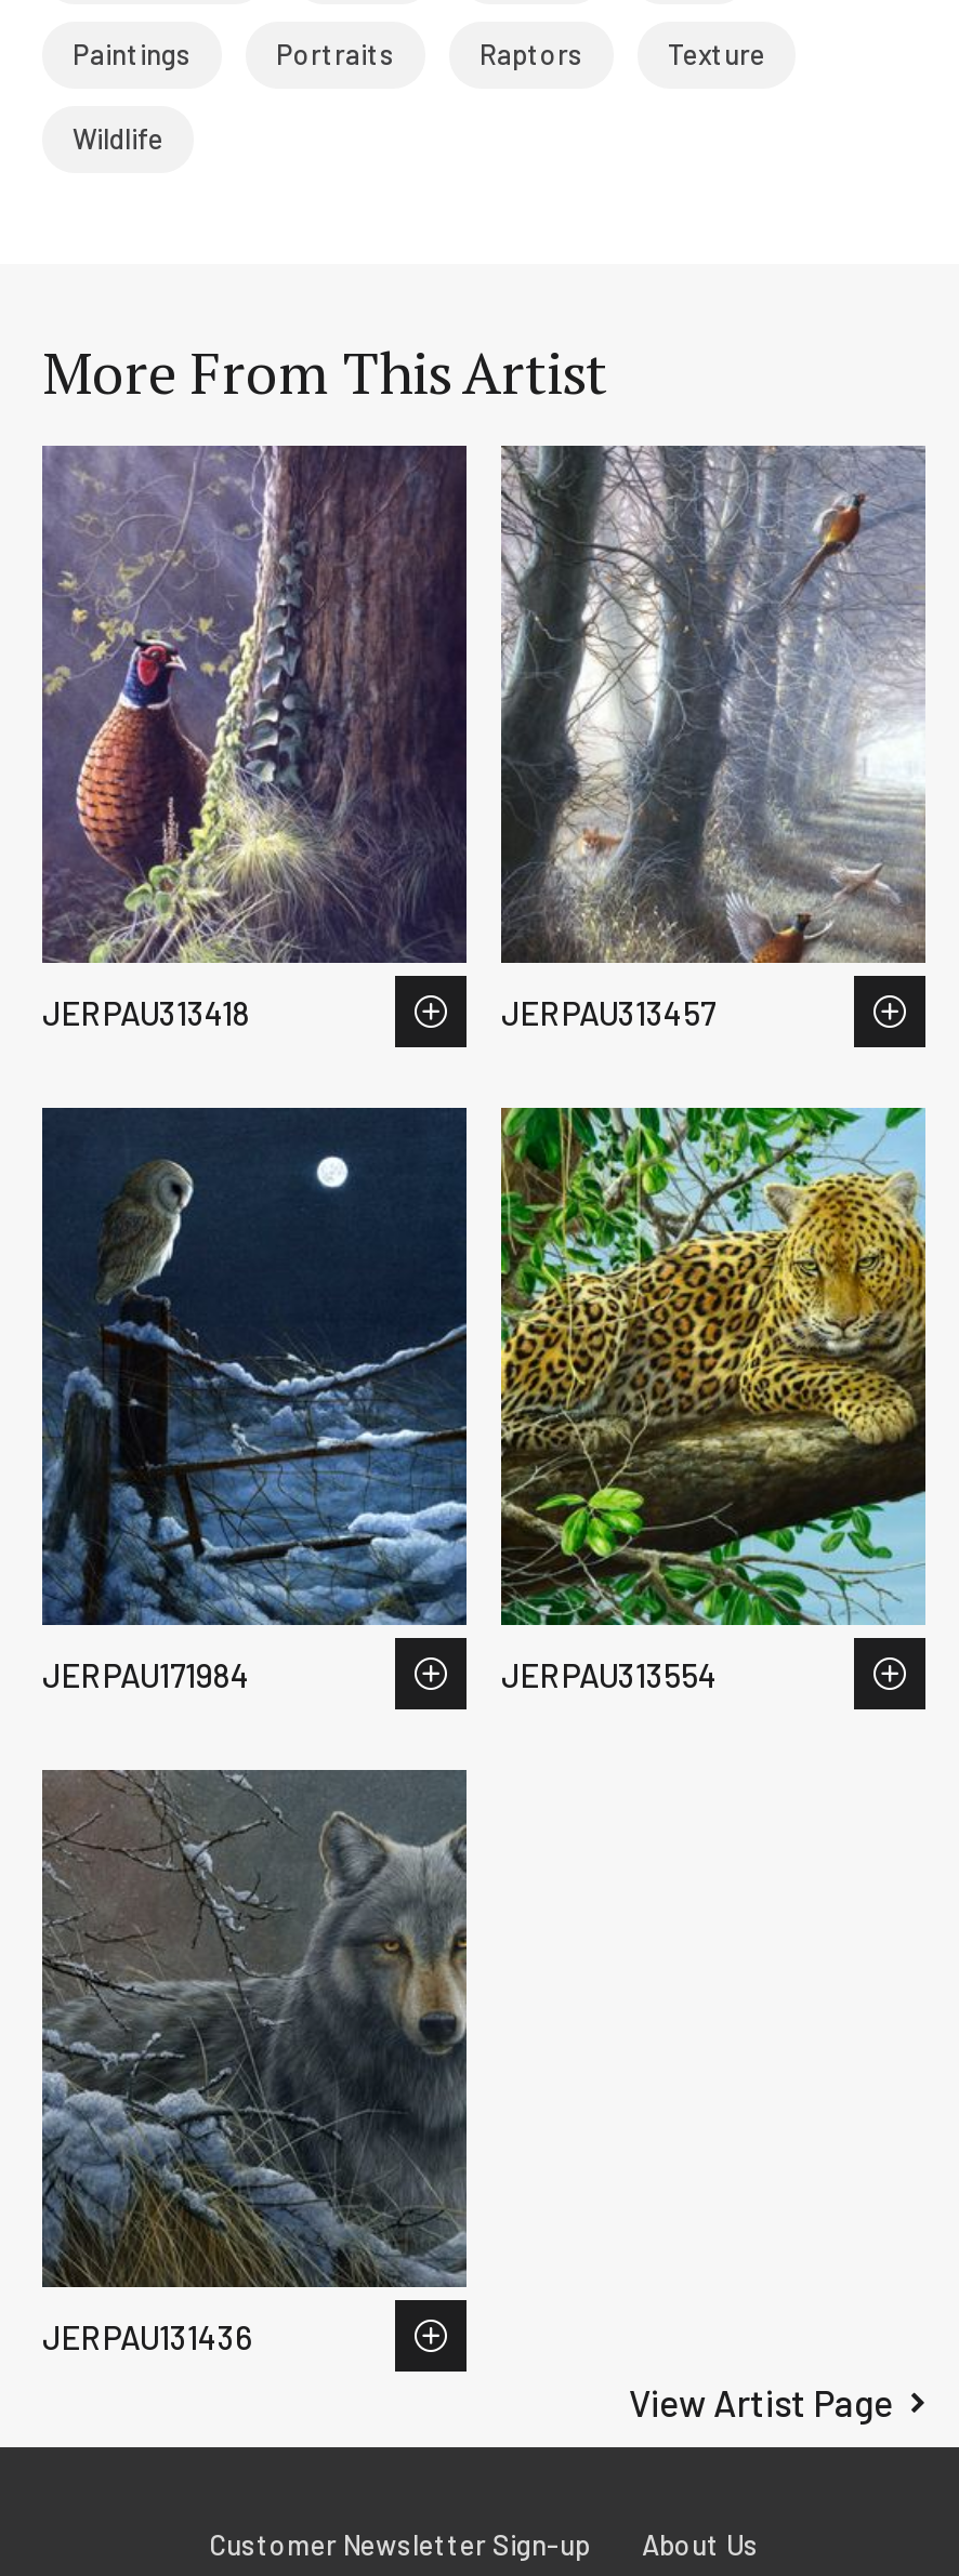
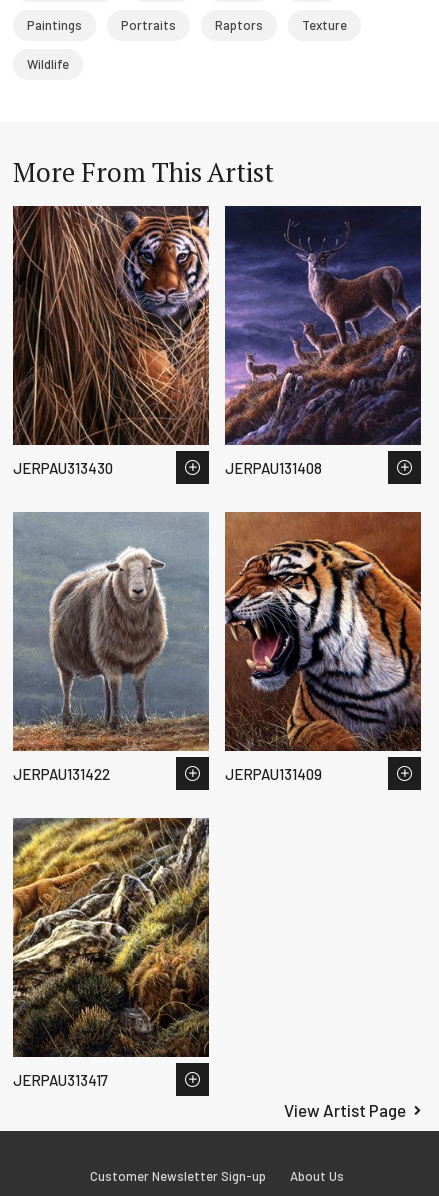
- [image]
- JERPAU313418
- JERPAU313457
+ [image]
+ JERPAU313430
+ JERPAU131408

- [image]
+ [image]

- [image]
+ [image]

- [image]
- JERPAU171984
- JERPAU313554
+ [image]
+ JERPAU131422
+ JERPAU131409

- [image]
- JERPAU131436
+ [image]
+ JERPAU313417
